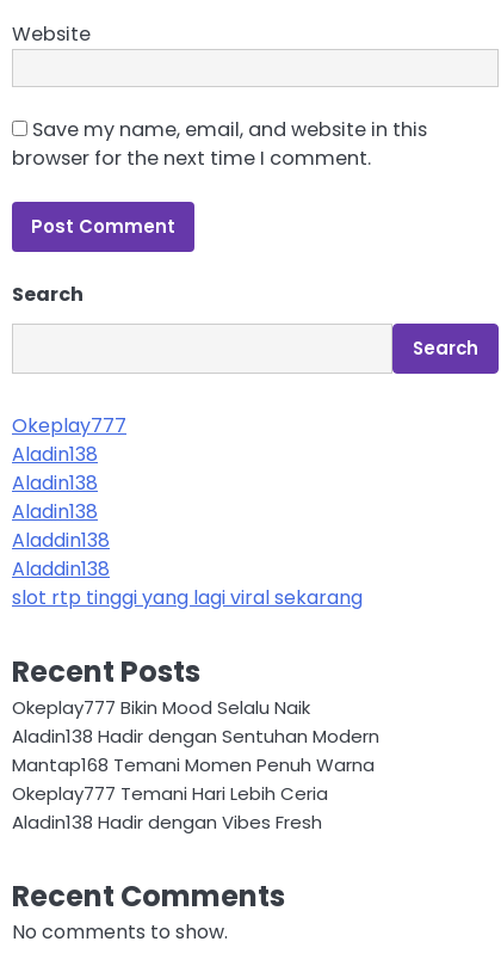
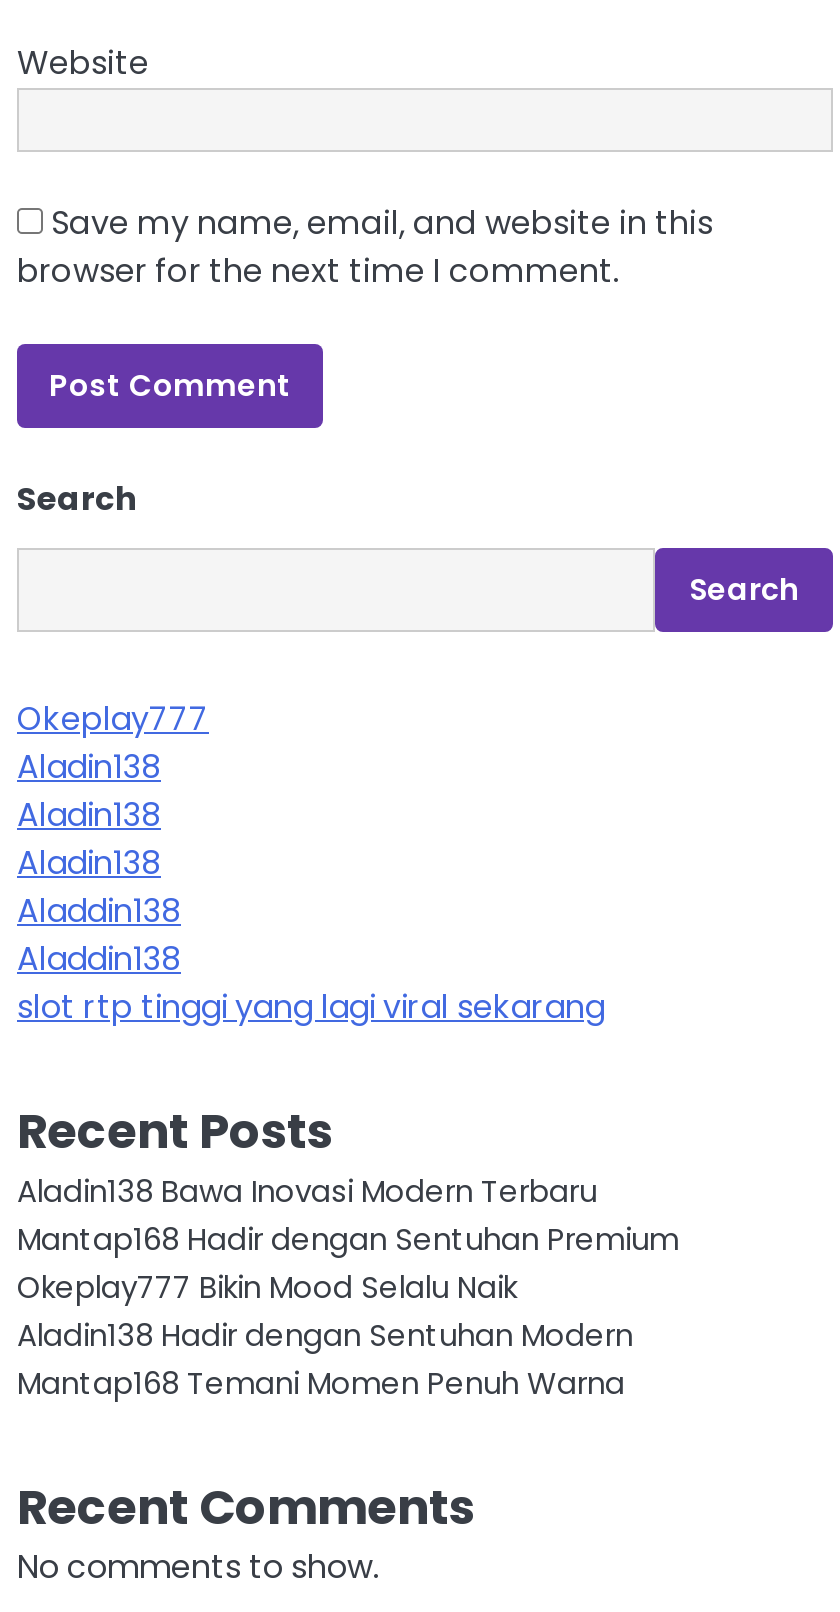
+ Aladin138 Bawa Inovasi Modern Terbaru
+ Mantap168 Hadir dengan Sentuhan Premium

moved down: Okeplay777 Bikin Mood Selalu Naik | Aladin138 Hadir dengan Sentuhan Modern | Mantap168 Temani Momen Penuh Warna

- Okeplay777 Temani Hari Lebih Ceria
- Aladin138 Hadir dengan Vibes Fresh
